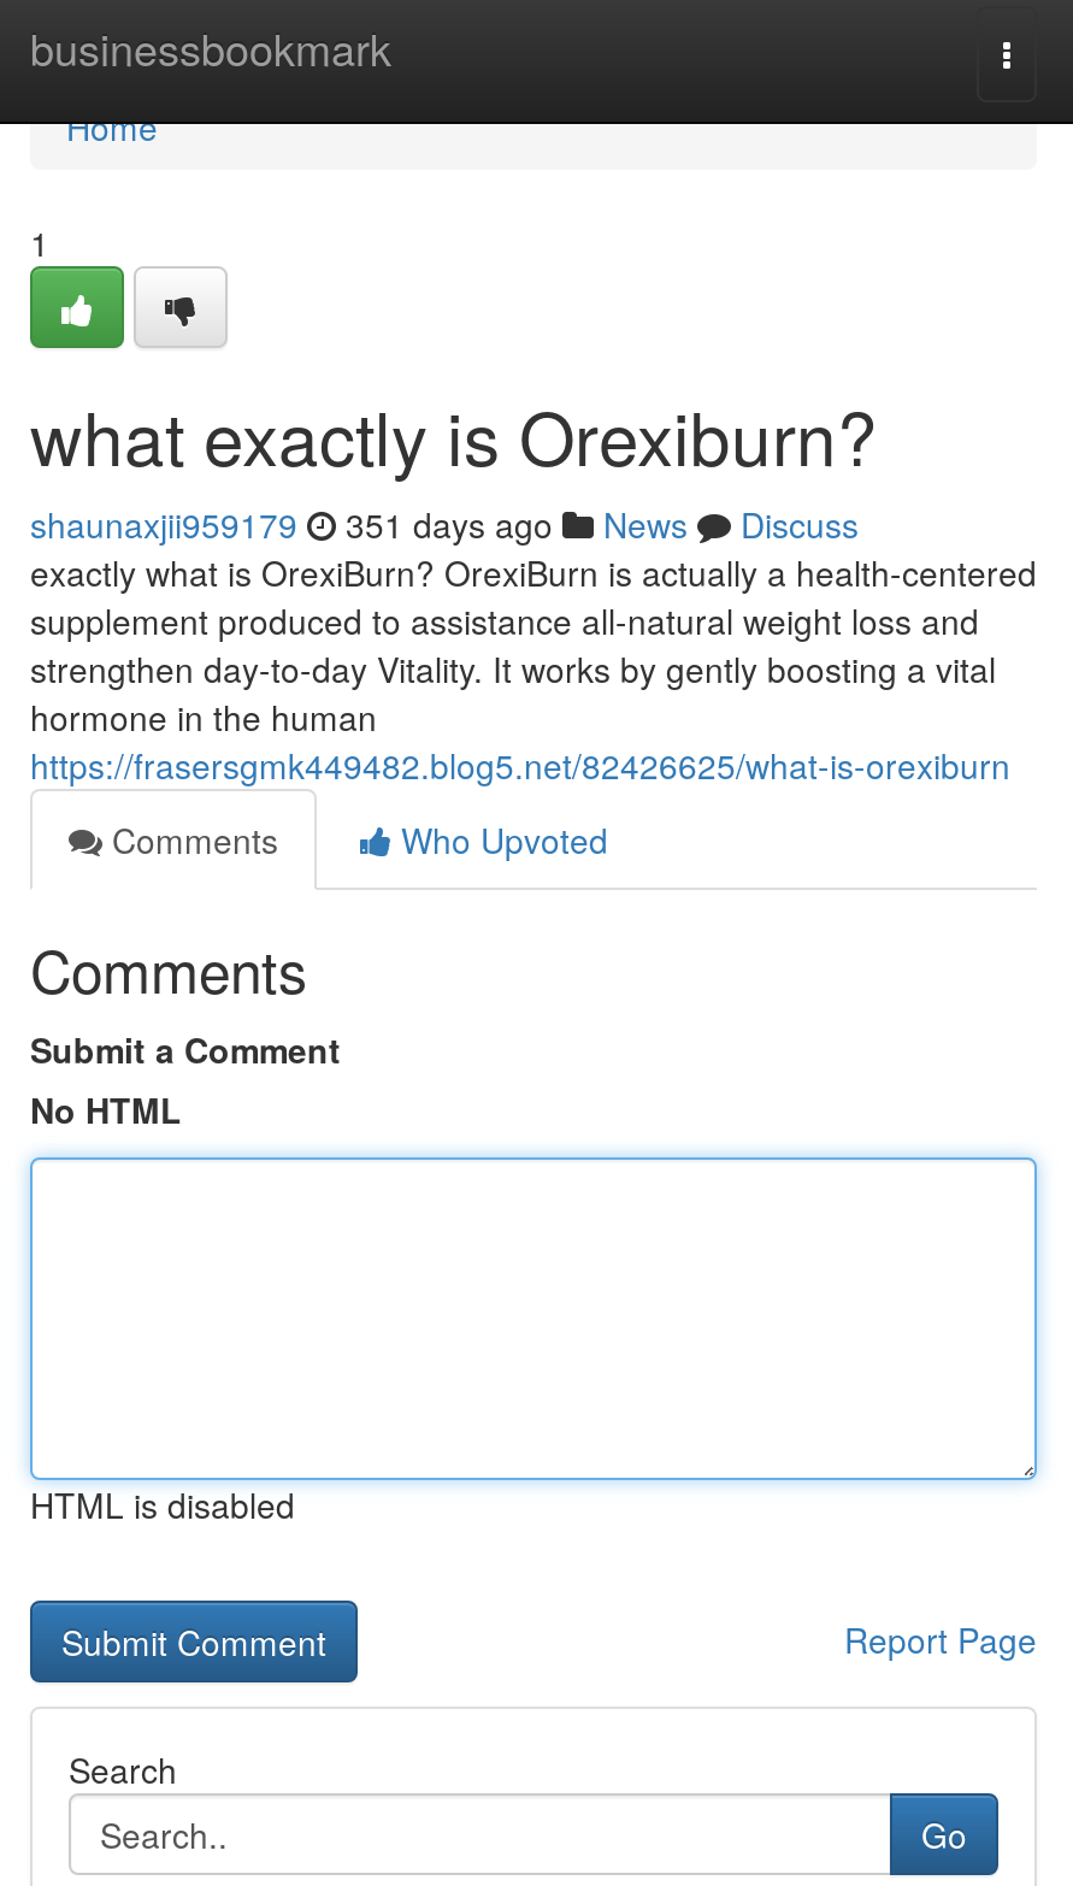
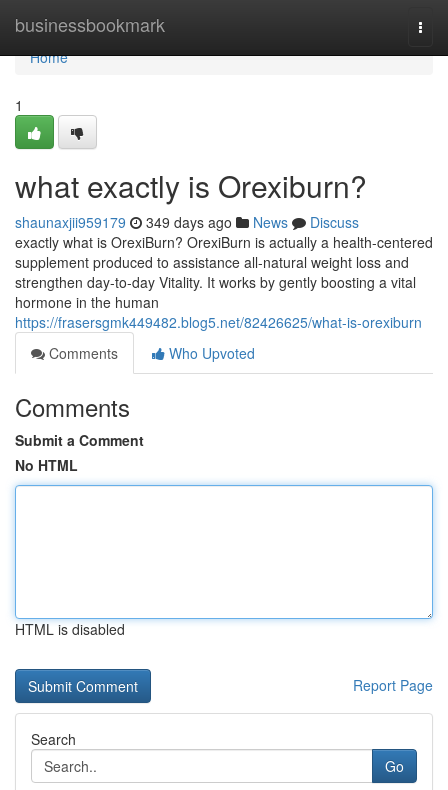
- shaunaxjii959179 351 days ago News Discuss
+ shaunaxjii959179 349 days ago News Discuss
